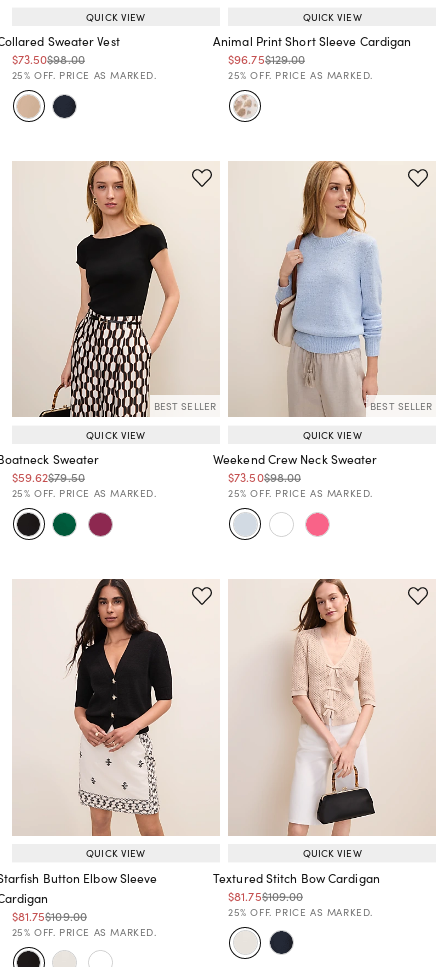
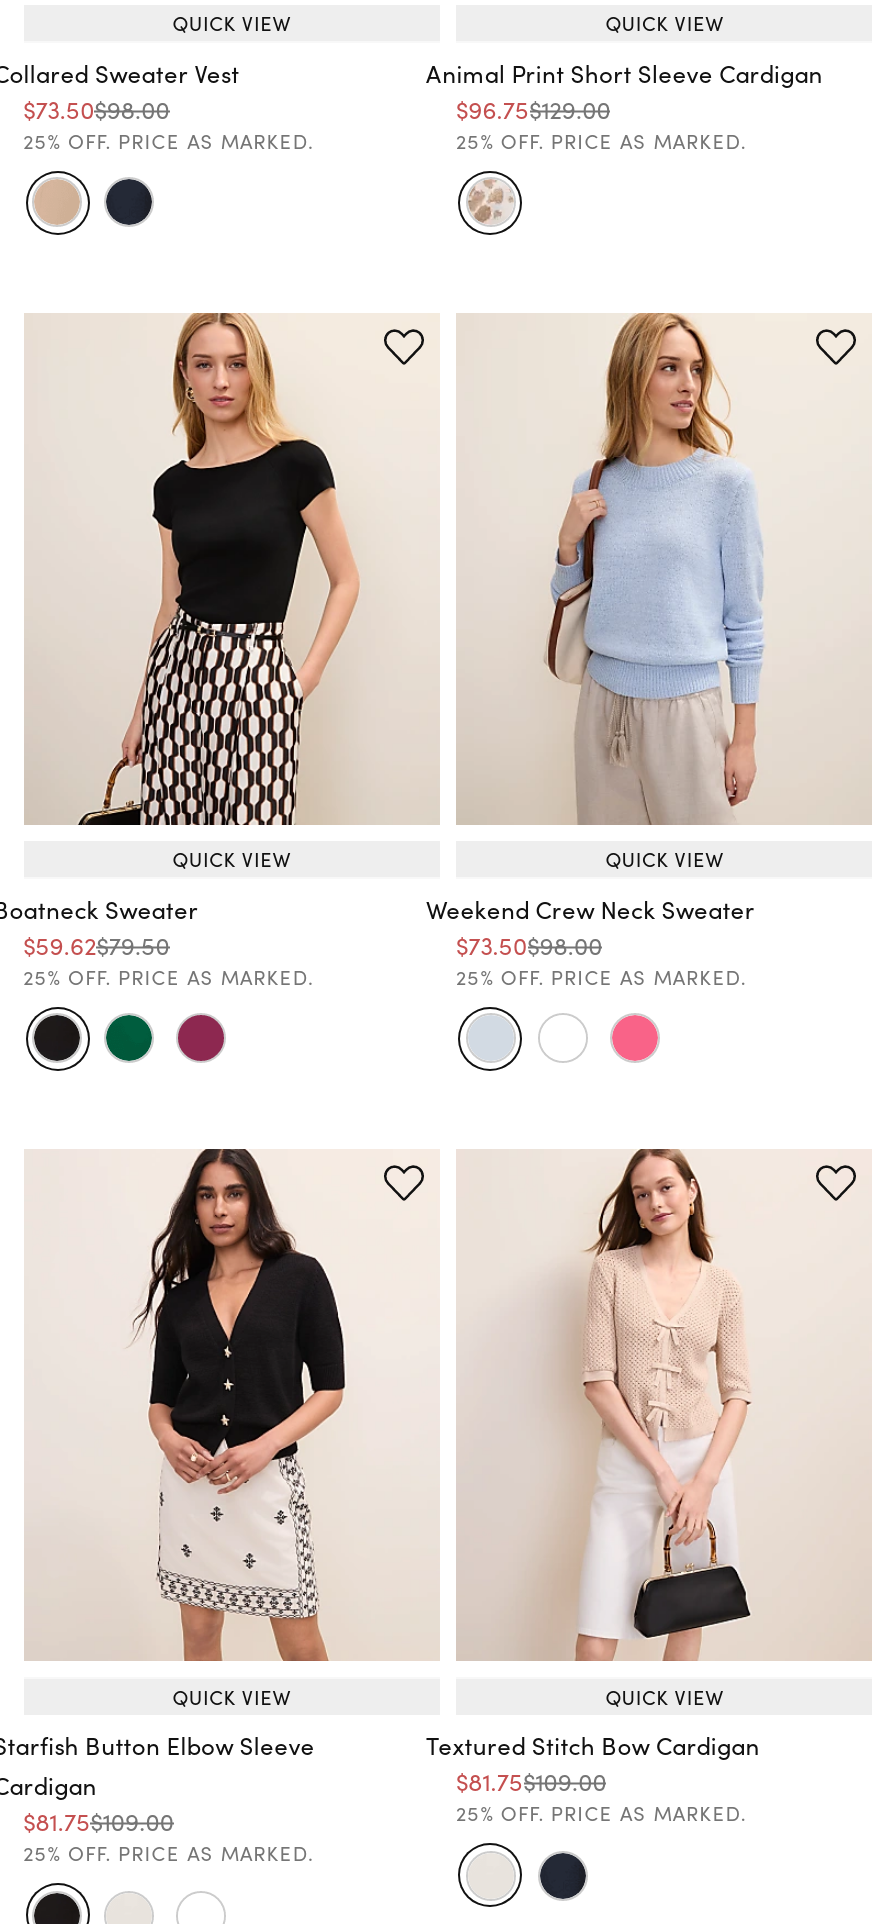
- BEST SELLER

- BEST SELLER
